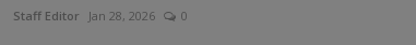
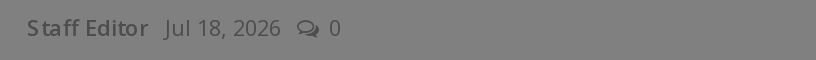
- Staff Editor Jan 28, 2026
+ Staff Editor Jul 18, 2026
